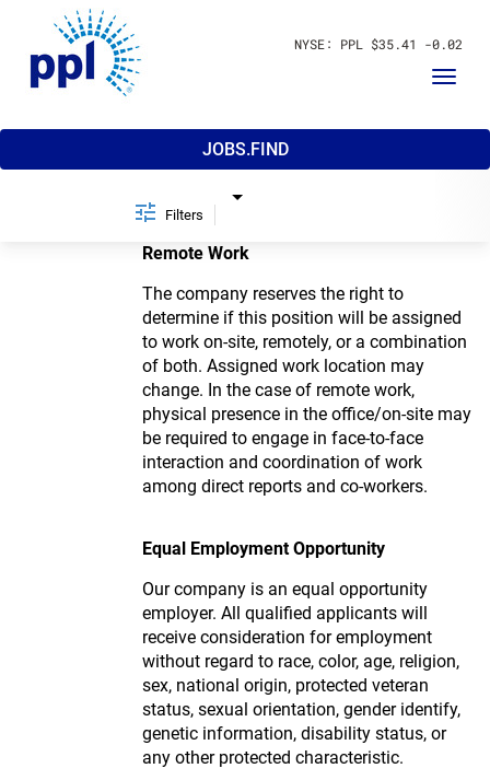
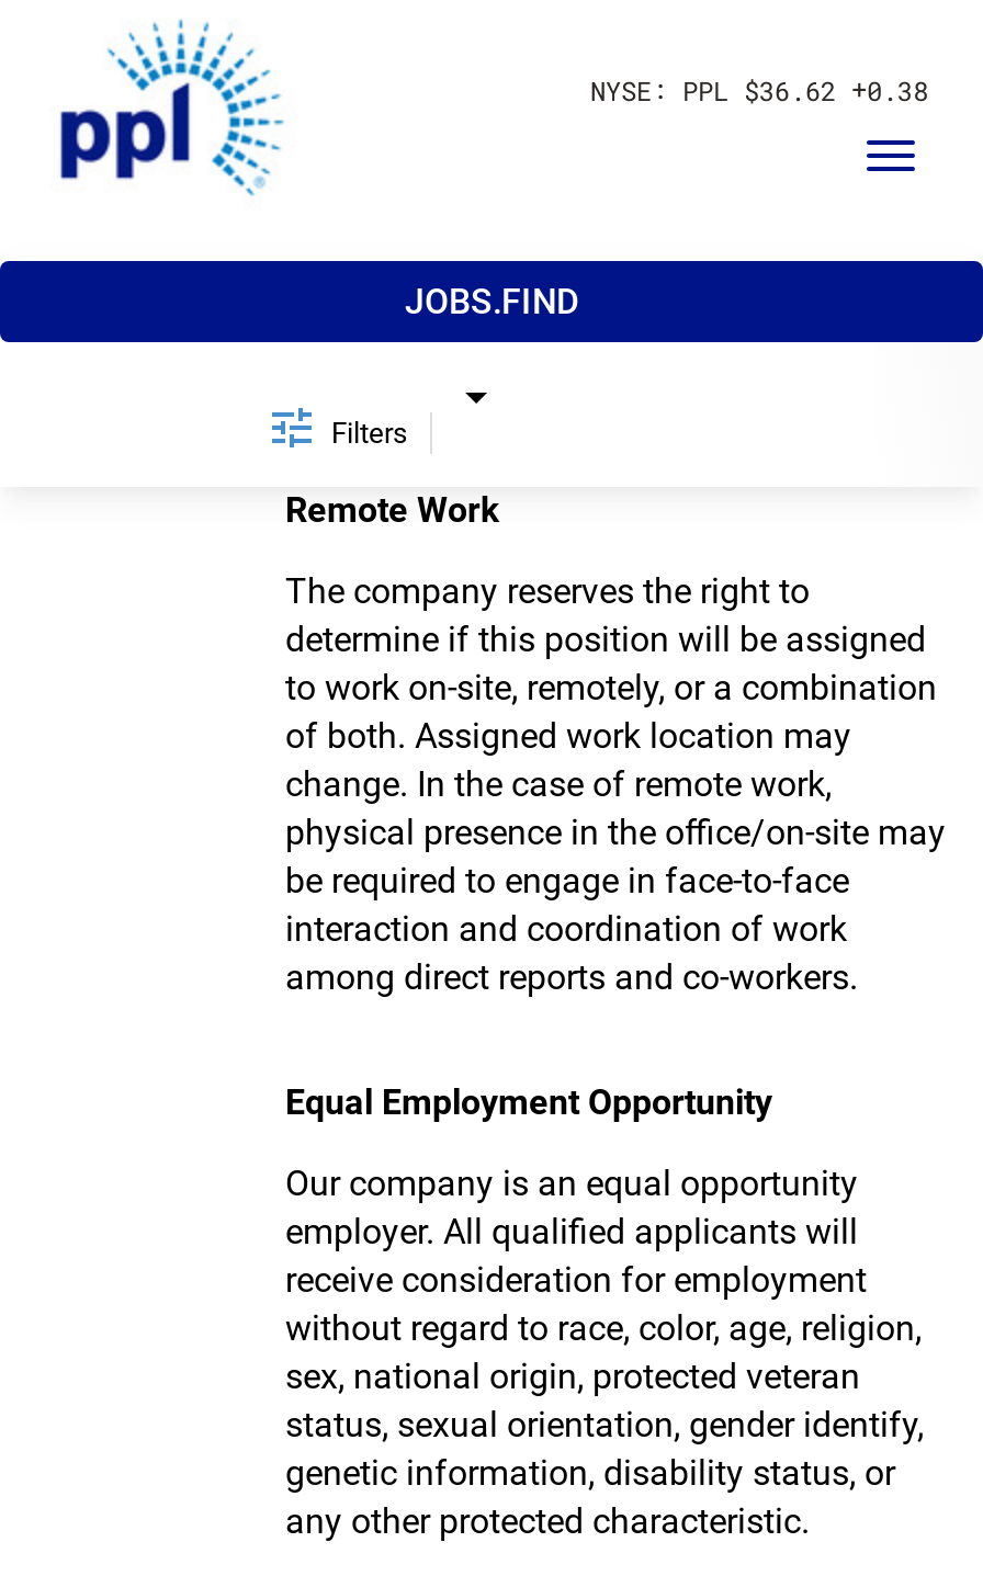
- PPL $35.41 -0.02
+ PPL $36.62
+ 0.38
